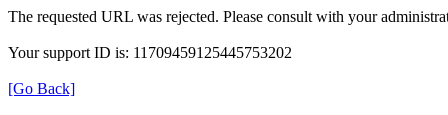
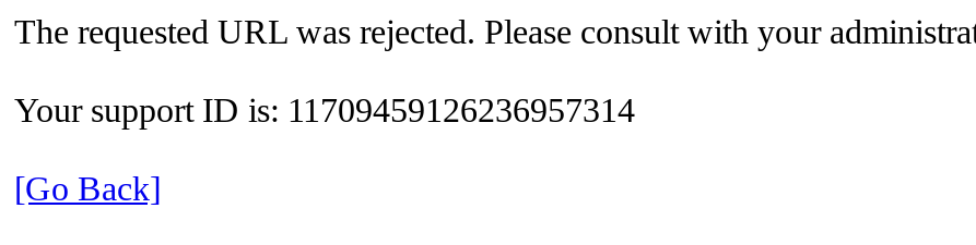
- Your support ID is: 11709459125445753202
+ Your support ID is: 11709459126236957314
